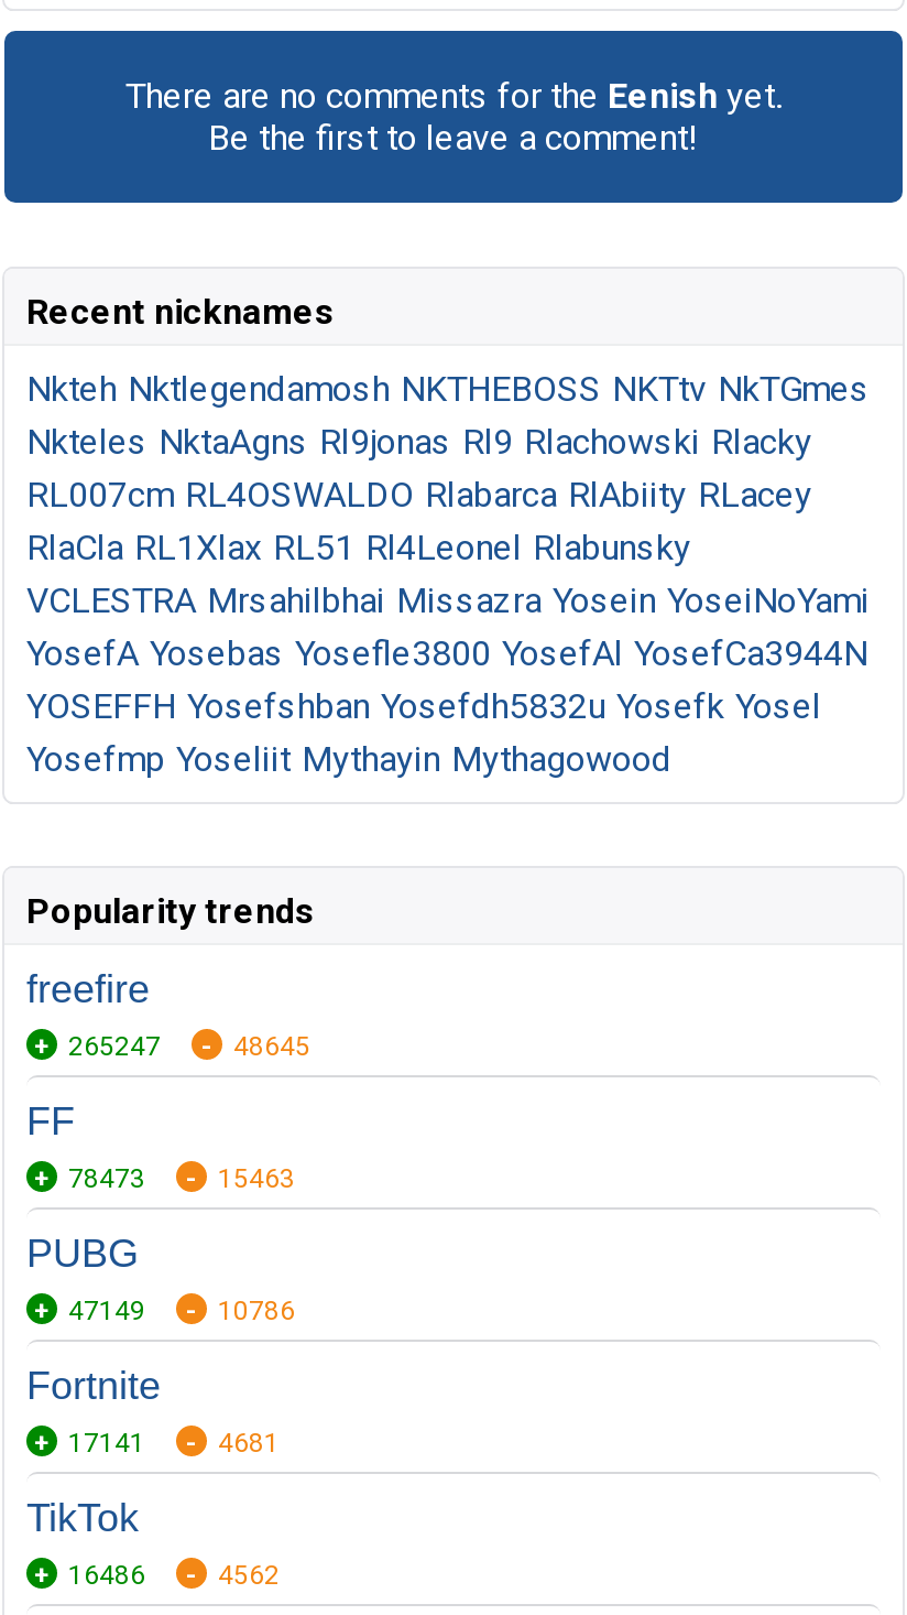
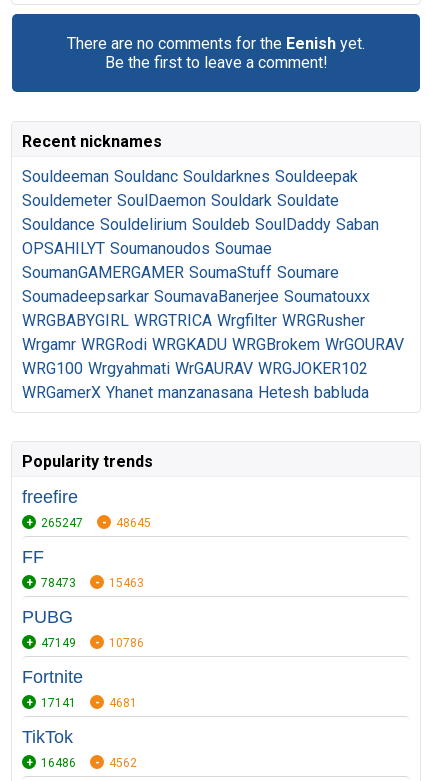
- Nkteh Nktlegendamosh NKTHEBOSS NKTtv NkTGmes
- Nkteles NktaAgns Rl9jonas Rl9 Rlachowski Rlacky
- RL007cm RL4OSWALDO Rlabarca RlAbiity RLacey
- RlaCla RL1Xlax RL51 Rl4Leonel Rlabunsky
- VCLESTRA Mrsahilbhai Missazra Yosein YoseiNoYami
- YosefA Yosebas Yosefle3800 YosefAl YosefCa3944N
- YOSEFFH Yosefshban Yosefdh5832u Yosefk Yosel
- Yosefmp Yoseliit Mythayin Mythagowood
+ Souldeeman Souldanc Souldarknes Souldeepak
+ Souldemeter SoulDaemon Souldark Souldate
+ Souldance Souldelirium Souldeb SoulDaddy Saban
+ OPSAHILYT Soumanoudos Soumae
+ SoumanGAMERGAMER SoumaStuff Soumare
+ Soumadeepsarkar SoumavaBanerjee Soumatouxx
+ WRGBABYGIRL WRGTRICA Wrgfilter WRGRusher
+ Wrgamr WRGRodi WRGKADU WRGBrokem WrGOURAV
+ WRG100 Wrgyahmati WrGAURAV WRGJOKER102
+ WRGamerX Yhanet manzanasana Hetesh babluda
